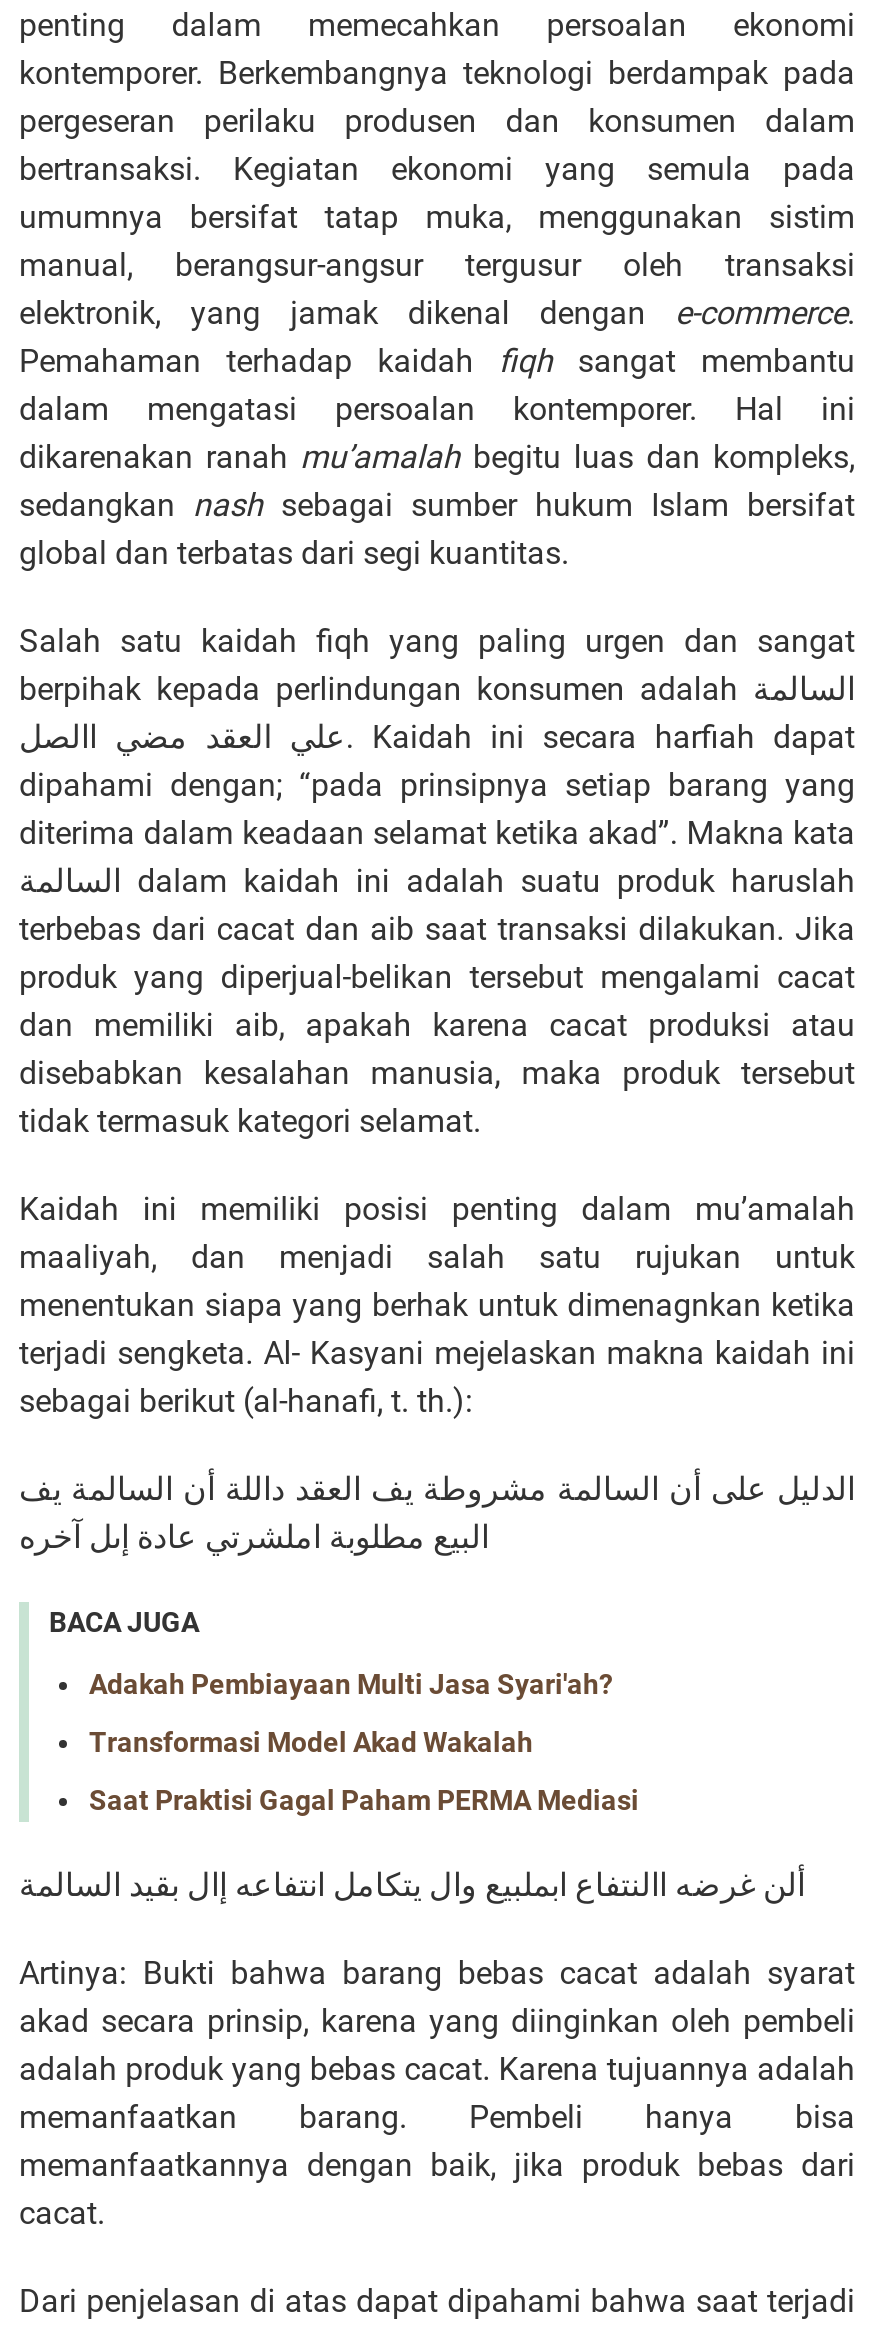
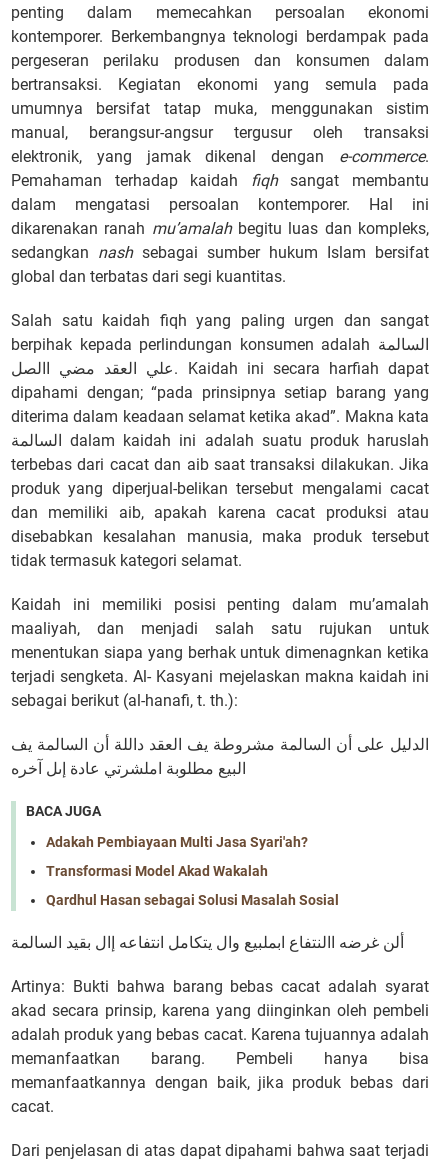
- Saat Praktisi Gagal Paham PERMA Mediasi
+ Qardhul Hasan sebagai Solusi Masalah Sosial
